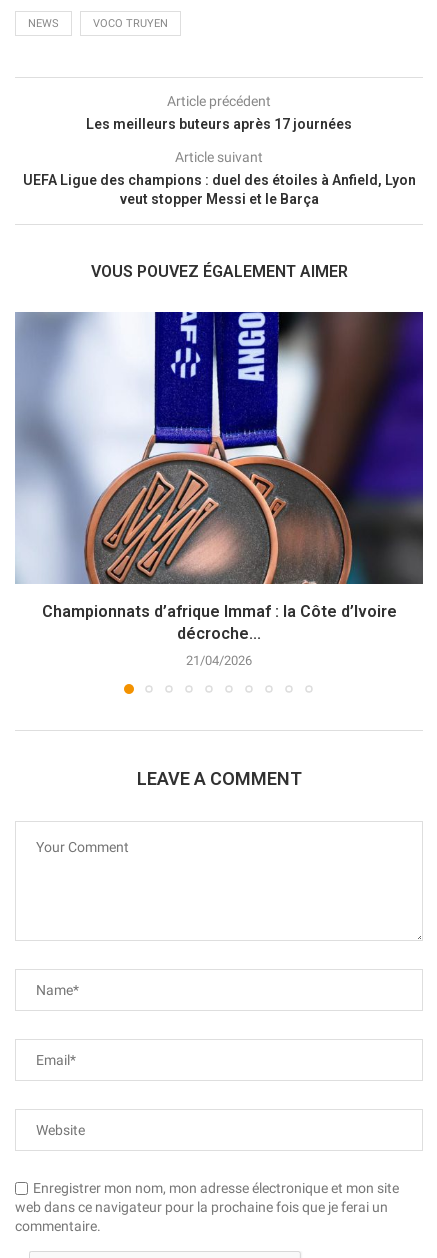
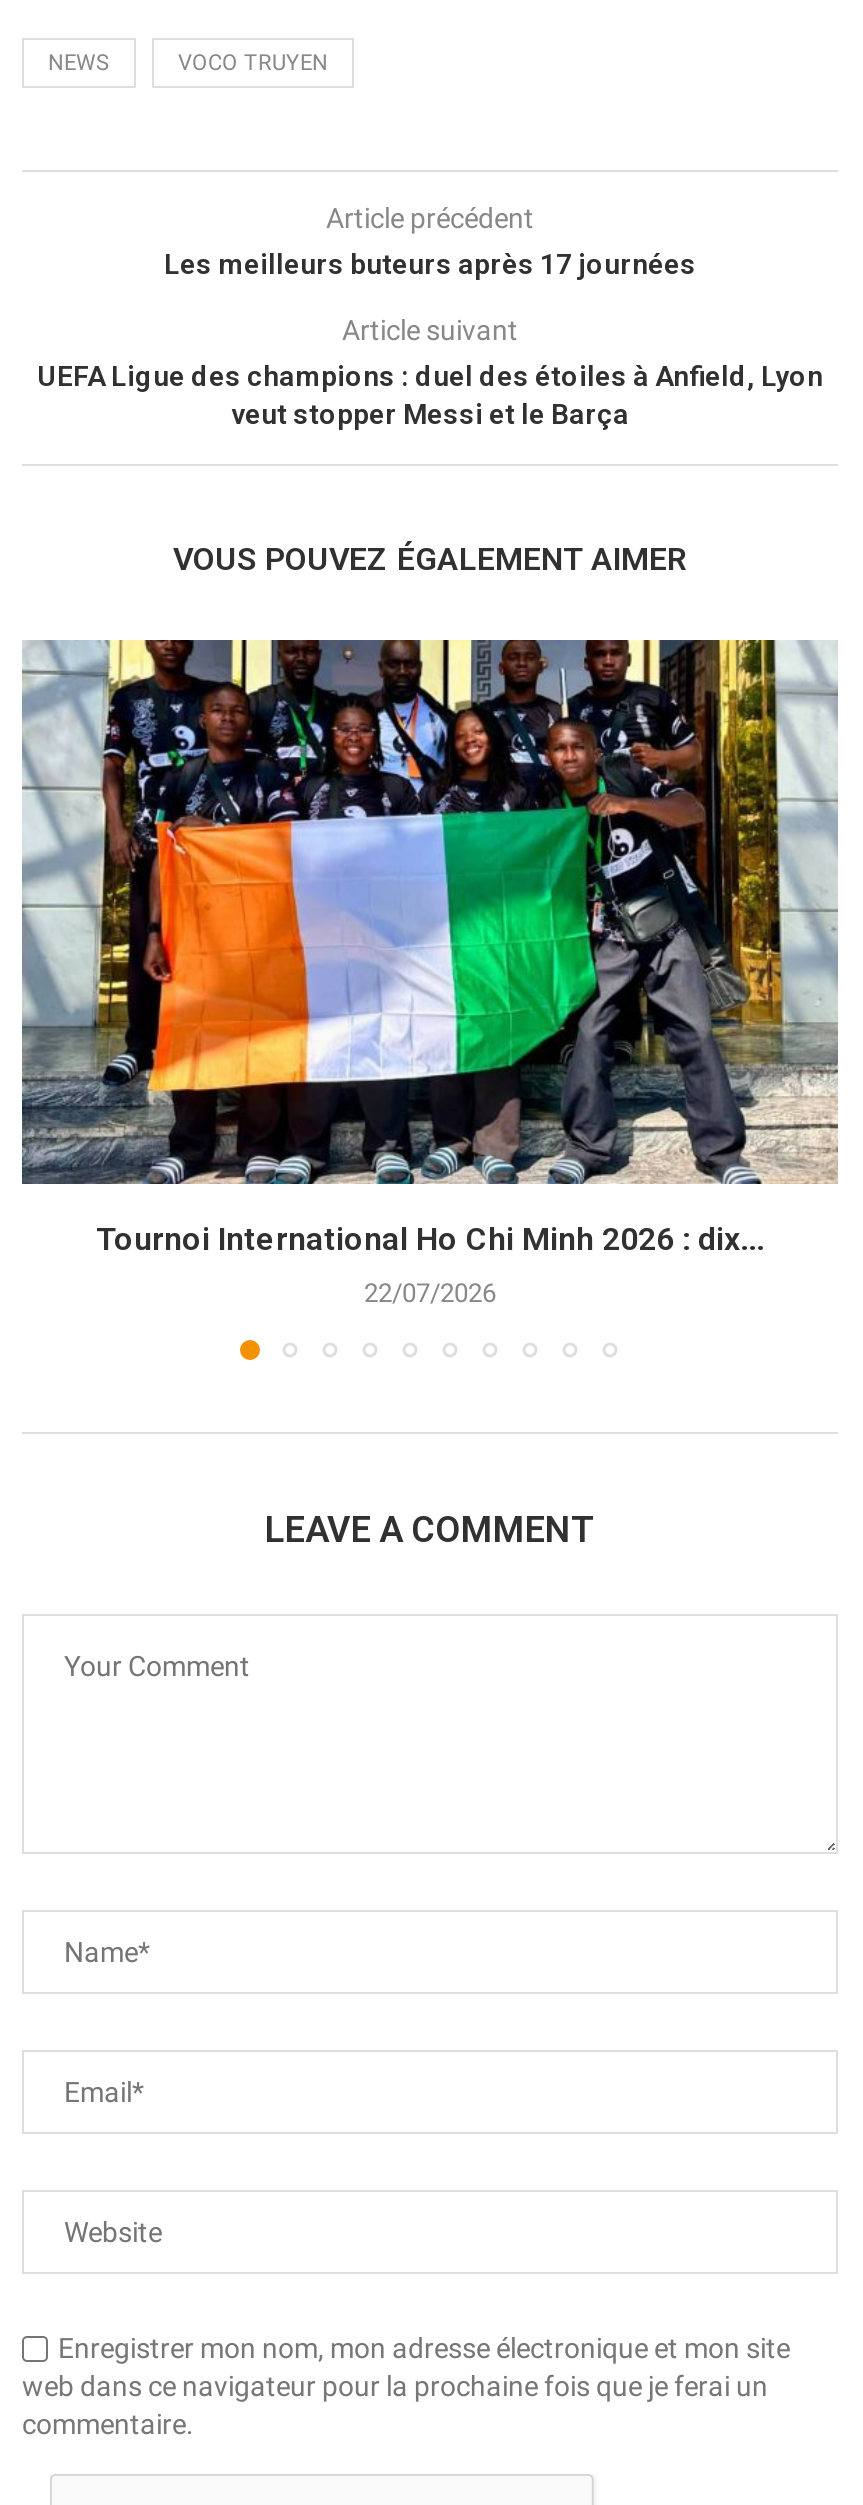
- [image]
- Championnats d’afrique Immaf : la Côte d’Ivoire
- décroche...
+ [image]
+ Tournoi International Ho Chi Minh 2026 : dix...

- 21/04/2026
+ 22/07/2026
